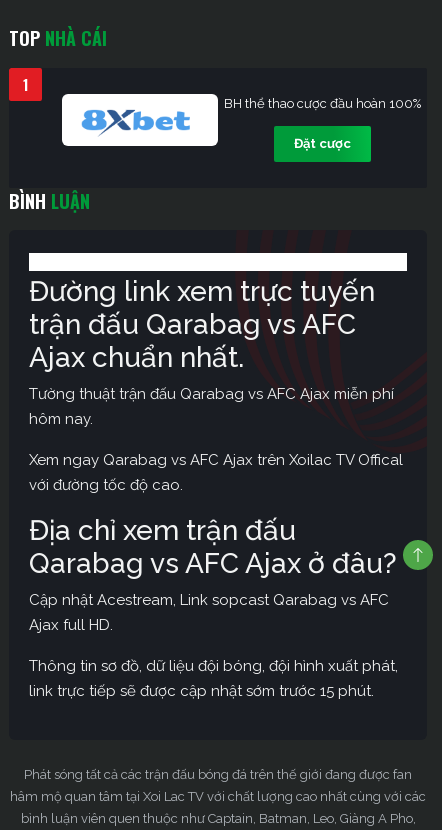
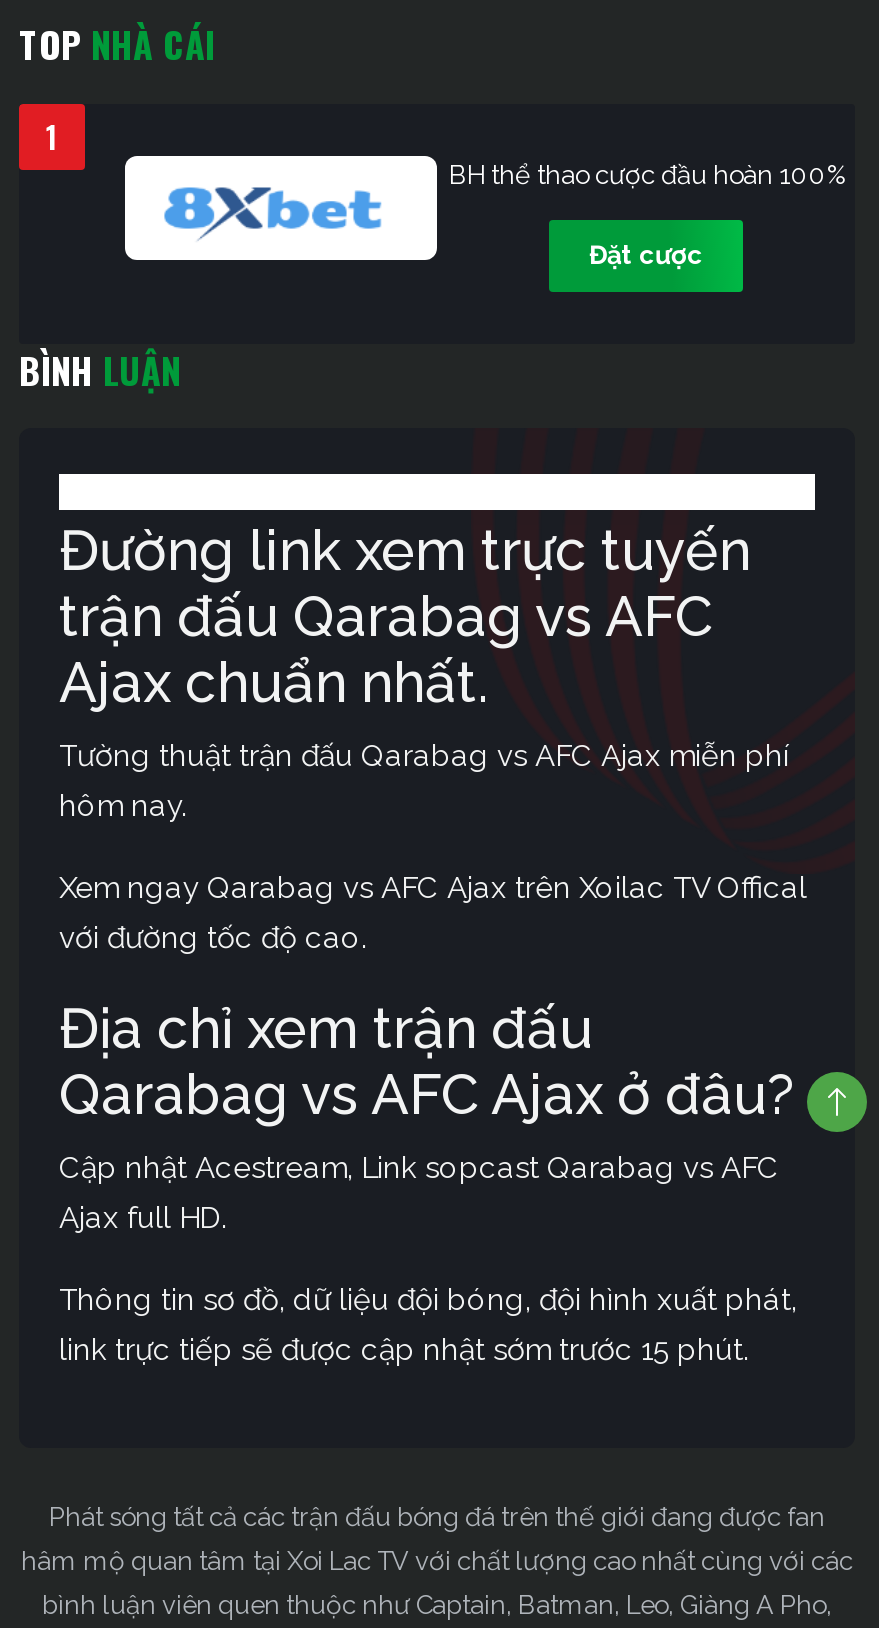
- [image]
+ [image]
